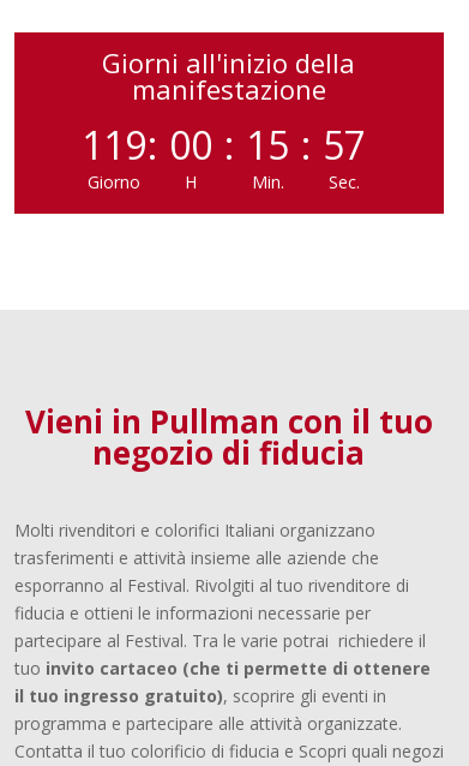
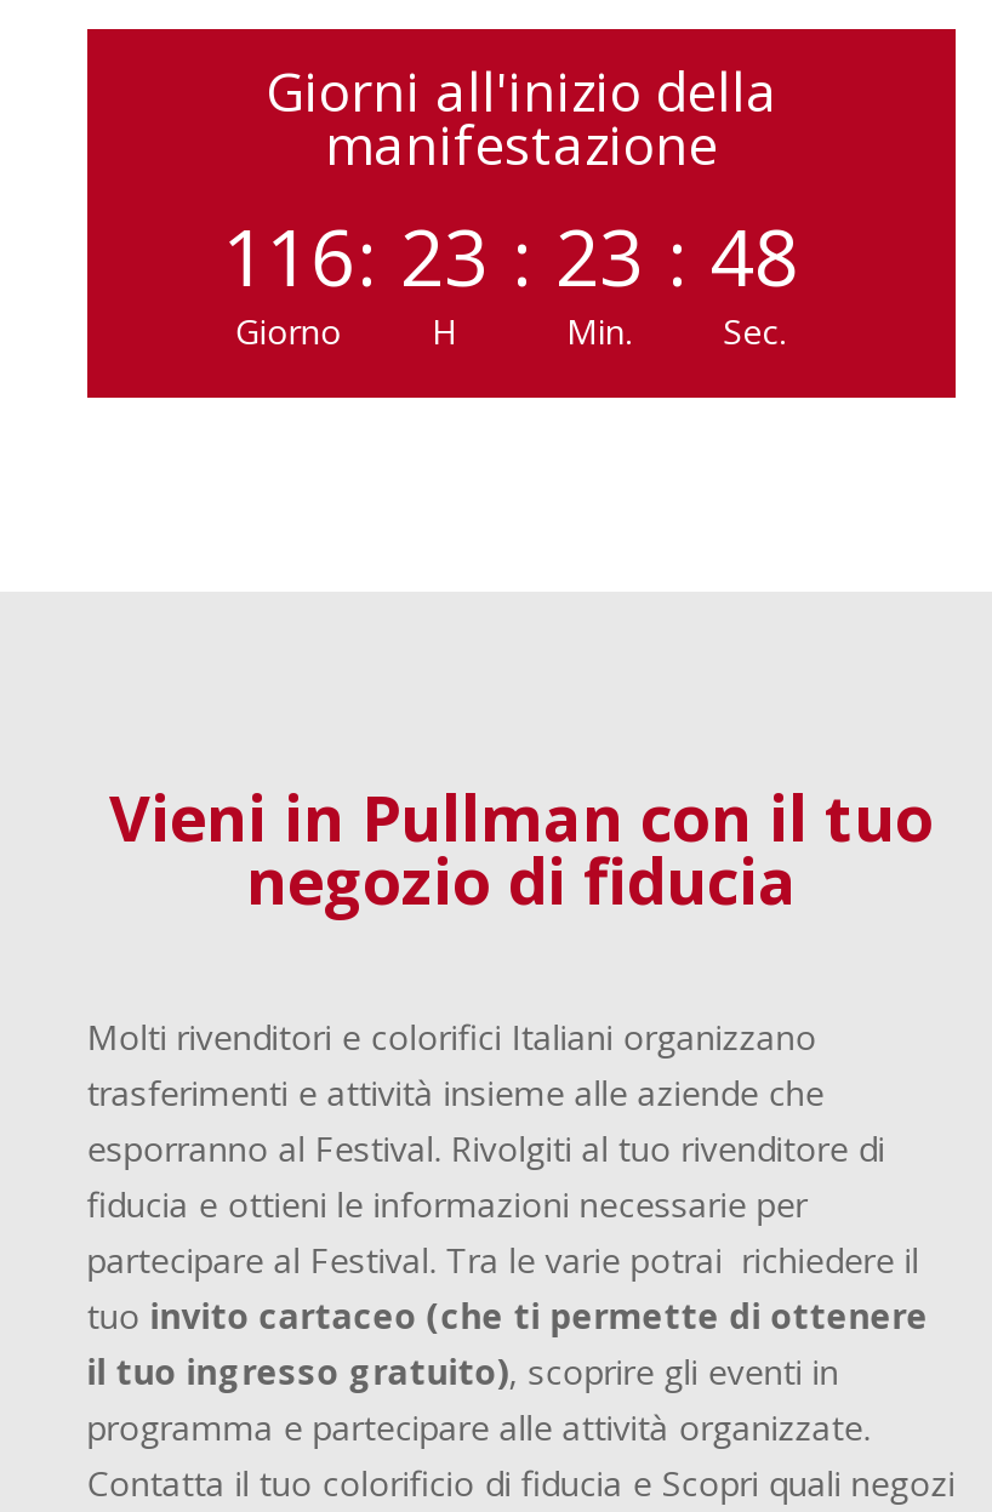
- 119
+ 116

- : 00
+ : 23

- : 15
+ : 23

- : 57
+ : 48
